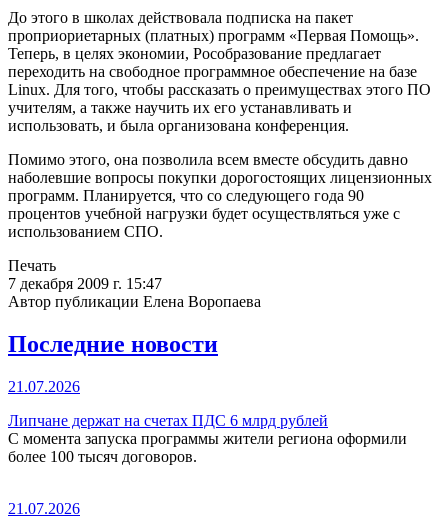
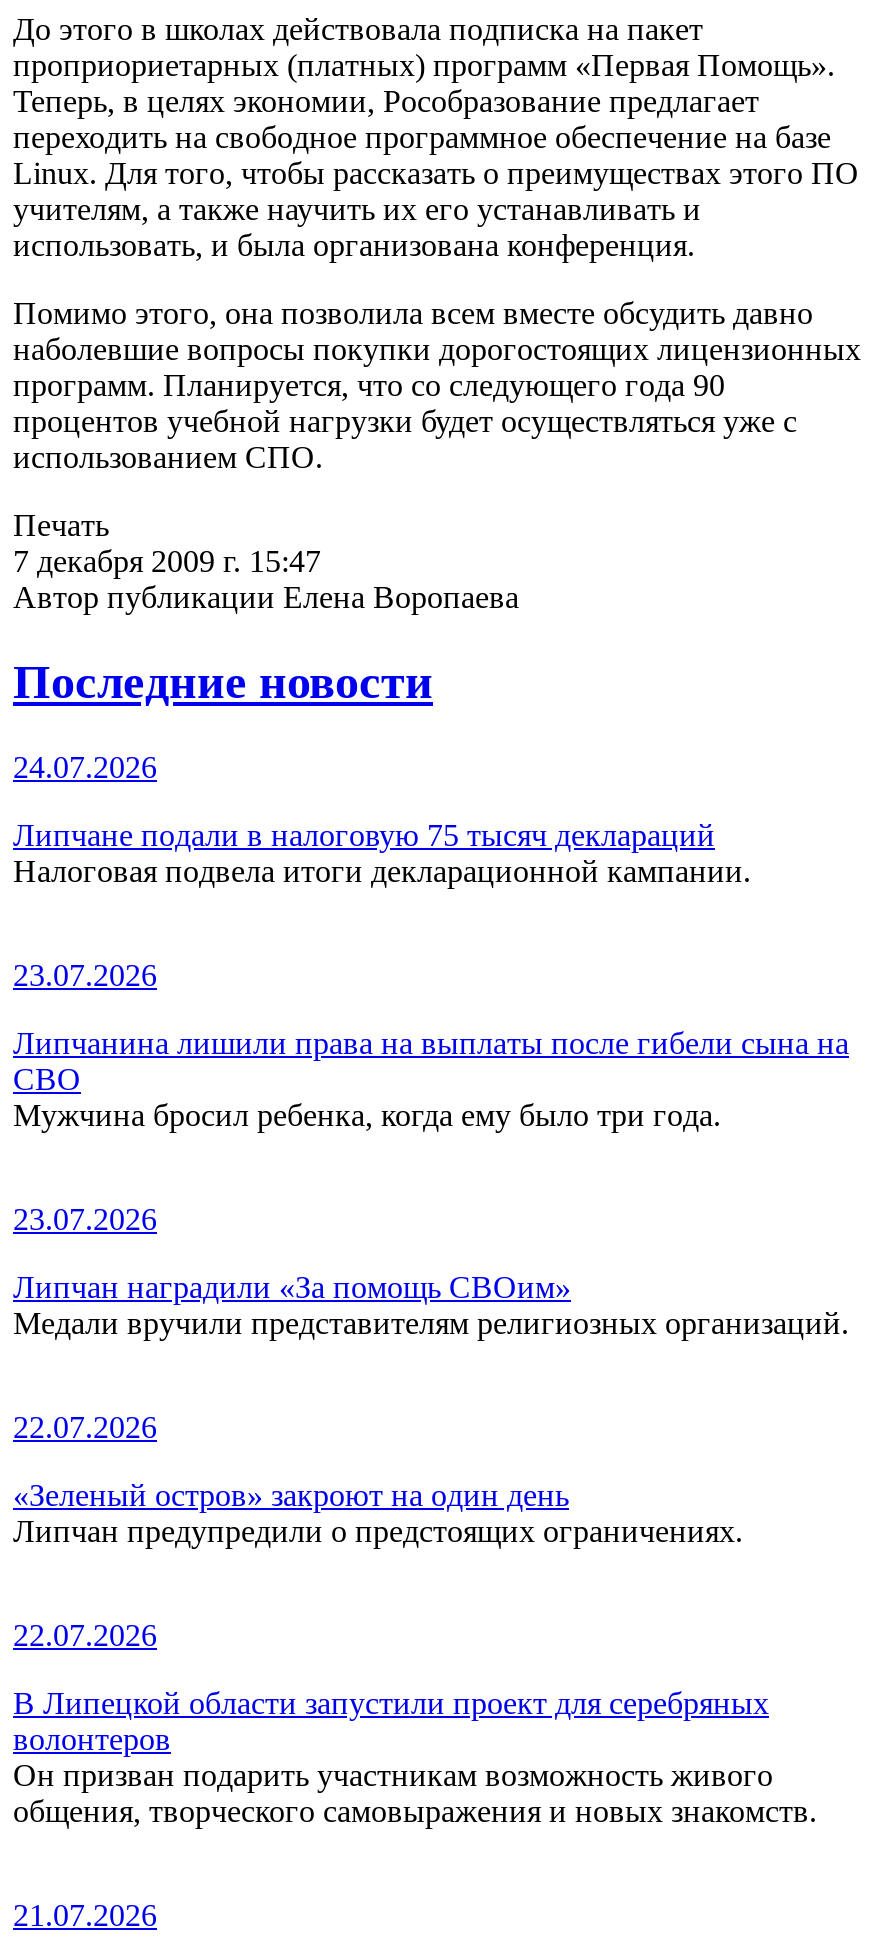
- 21.07.2026
- Липчане держат на счетах ПДС 6 млрд рублей
- С момента запуска программы жители региона оформили
- более 100 тысяч договоров.
+ 24.07.2026
+ Липчане подали в налоговую 75 тысяч деклараций
+ Налоговая подвела итоги декларационной кампании.
+ 23.07.2026
+ Липчанина лишили права на выплаты после гибели сына на
+ СВО
+ Мужчина бросил ребенка, когда ему было три года.
+ 23.07.2026
+ Липчан наградили «За помощь СВОим»
+ Медали вручили представителям религиозных организаций.
+ 22.07.2026
+ «Зеленый остров» закроют на один день
+ Липчан предупредили о предстоящих ограничениях.
+ 22.07.2026
+ В Липецкой области запустили проект для серебряных
+ волонтеров
+ Он призван подарить участникам возможность живого
+ общения, творческого самовыражения и новых знакомств.
